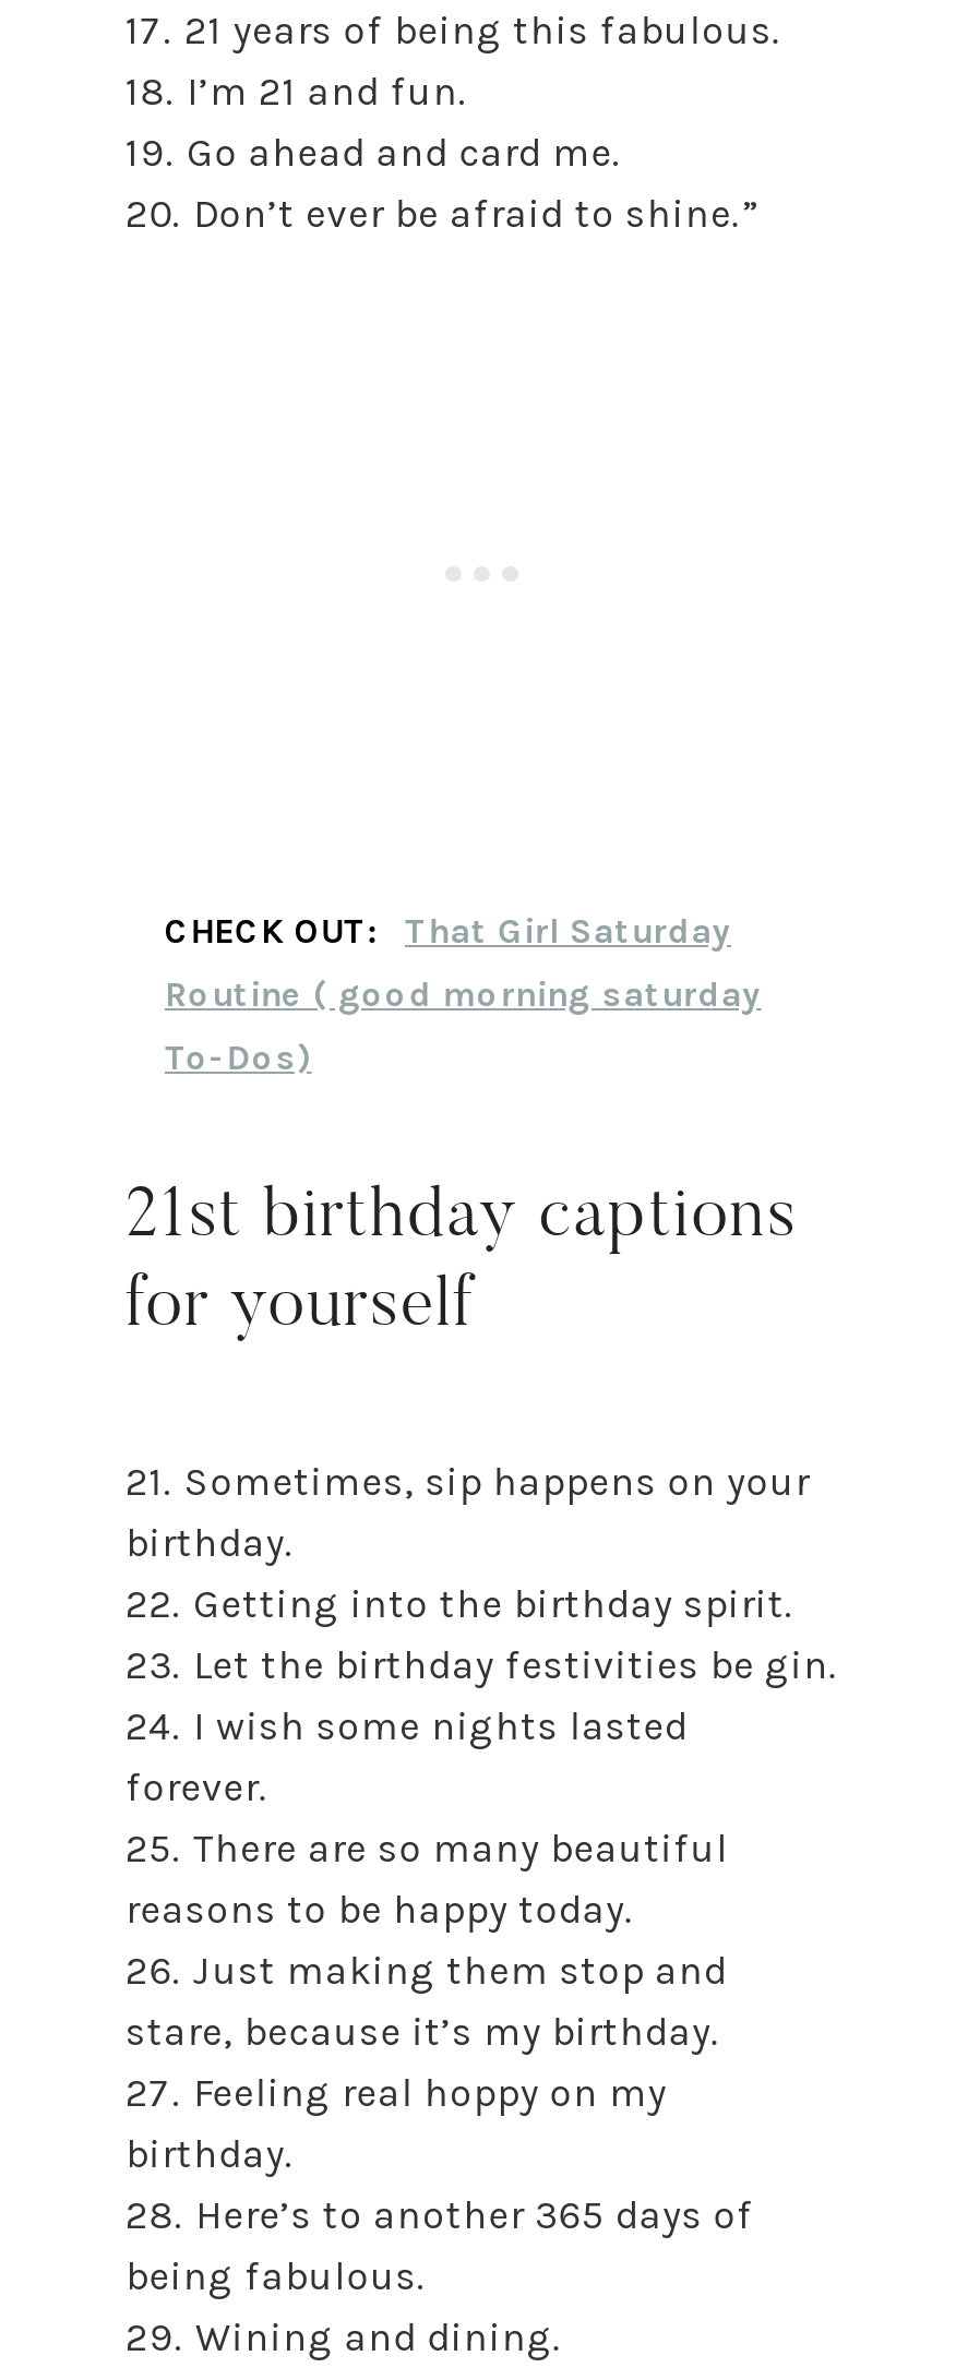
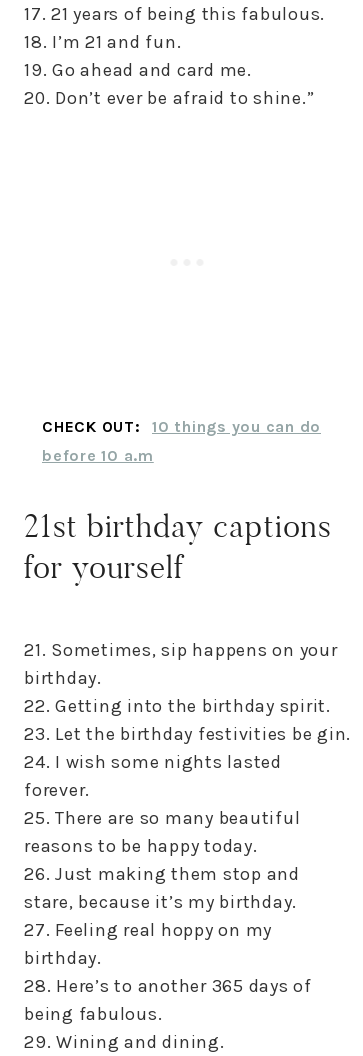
- That Girl Saturday
- Routine ( good morning saturday
- To-Dos)
+ 10 things you can do
+ before 10 a.m
